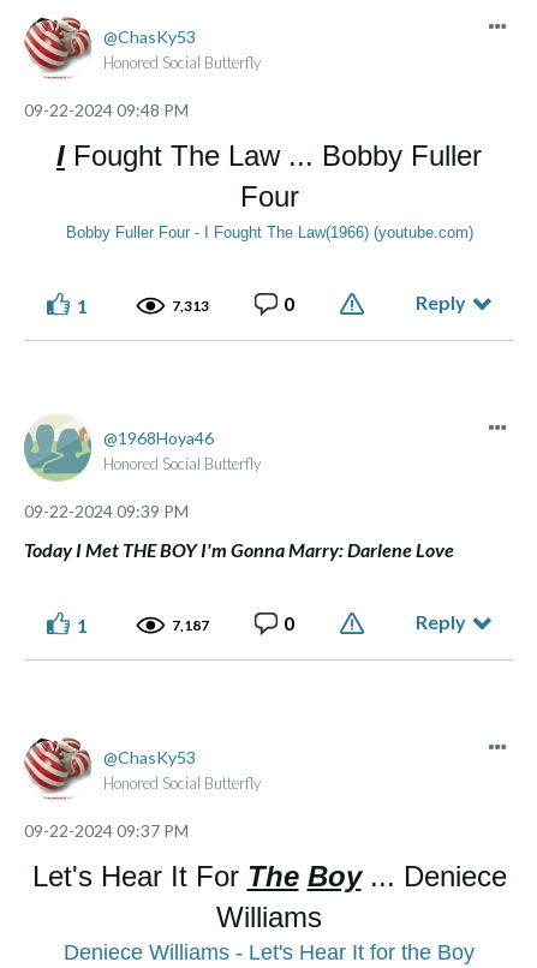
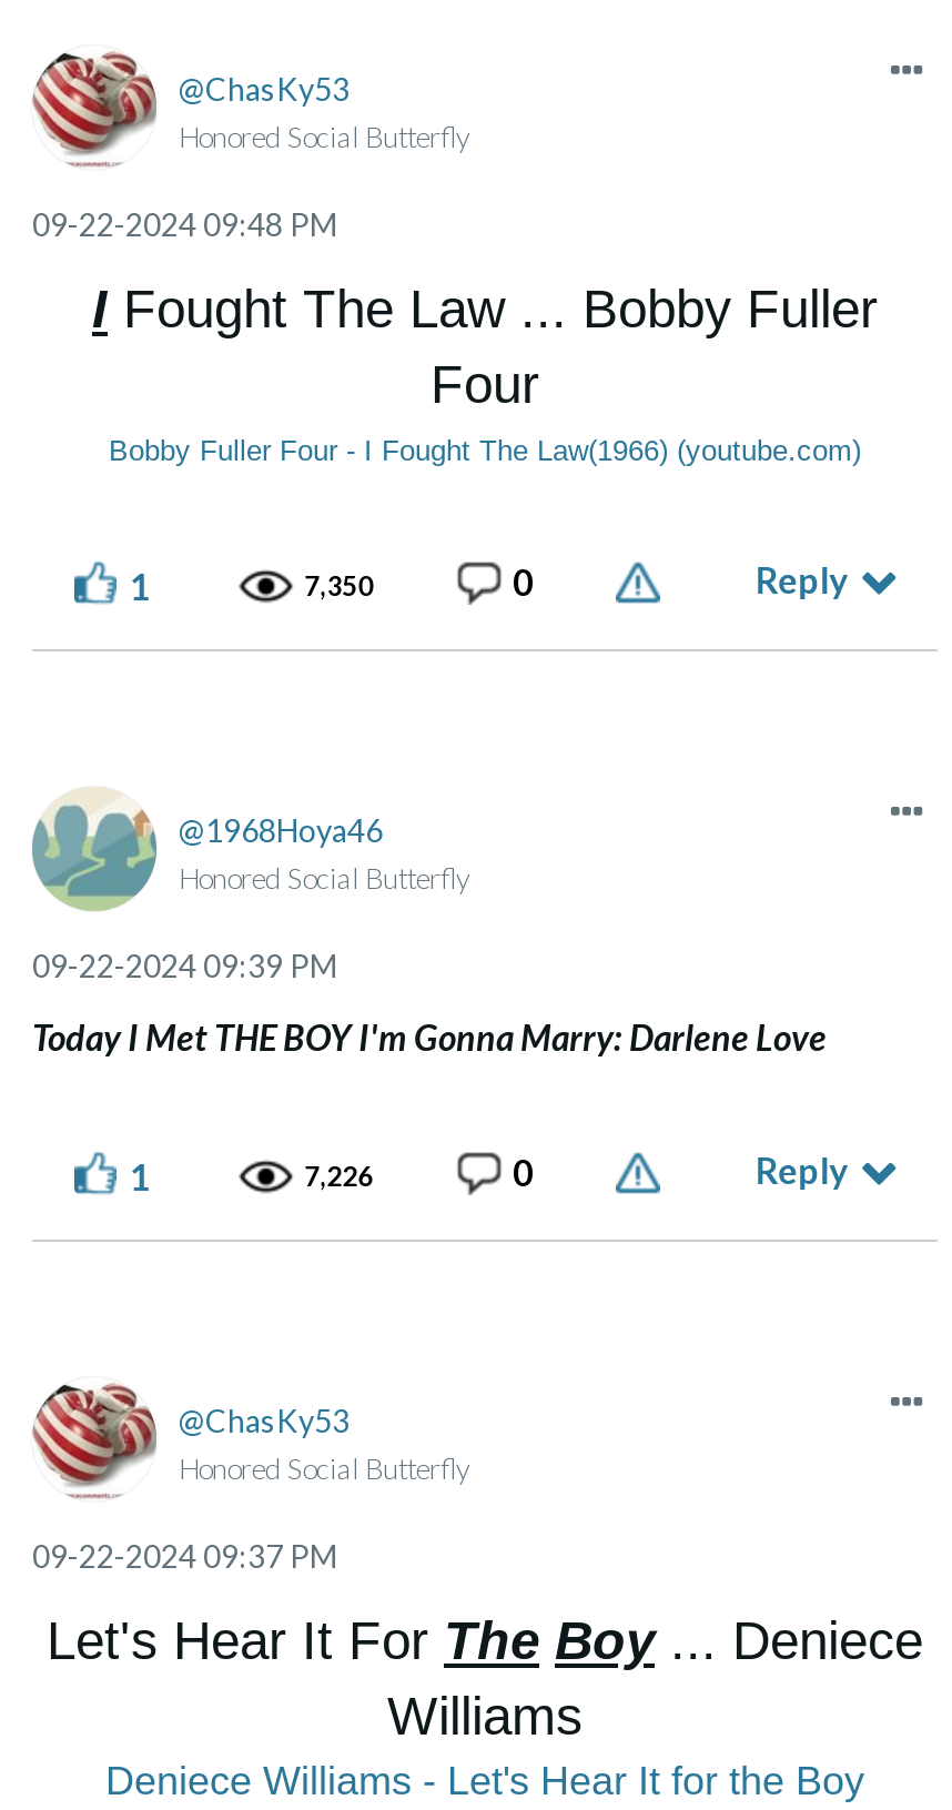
- 7,313
+ 7,350

- 7,187
+ 7,226
